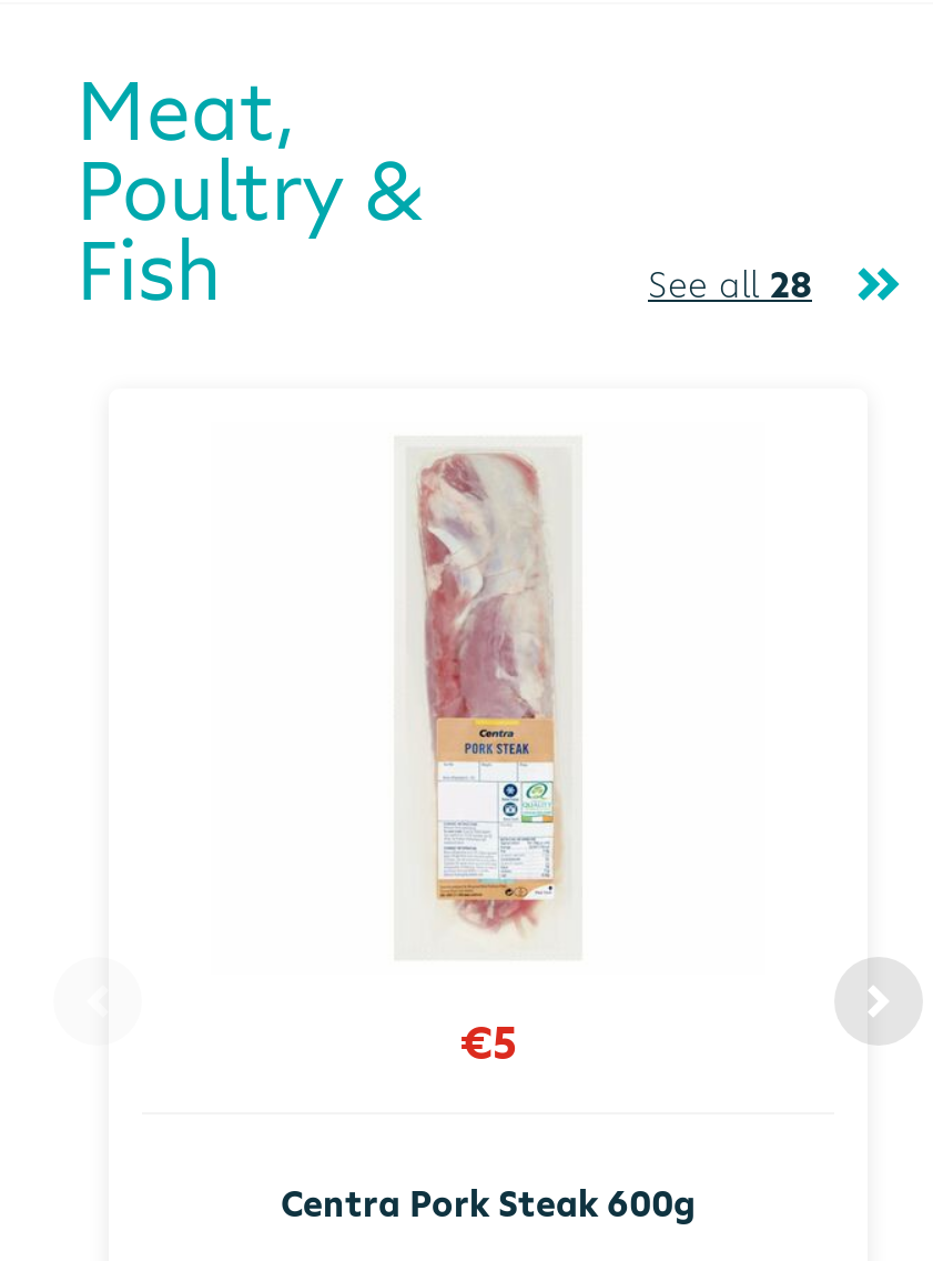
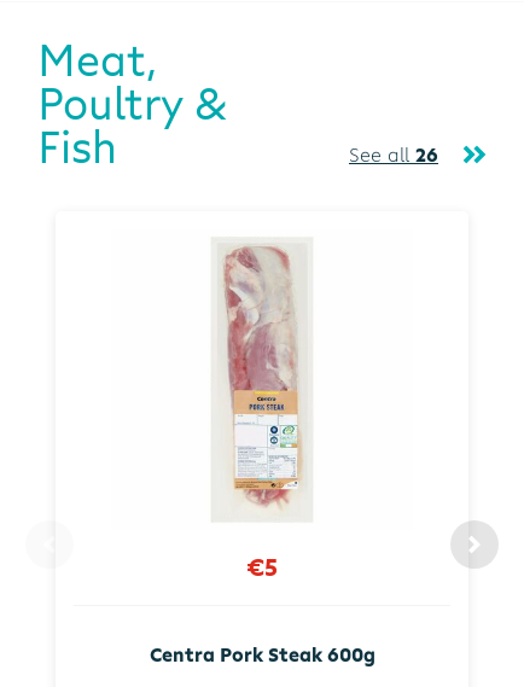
- See all 28
+ See all 26
